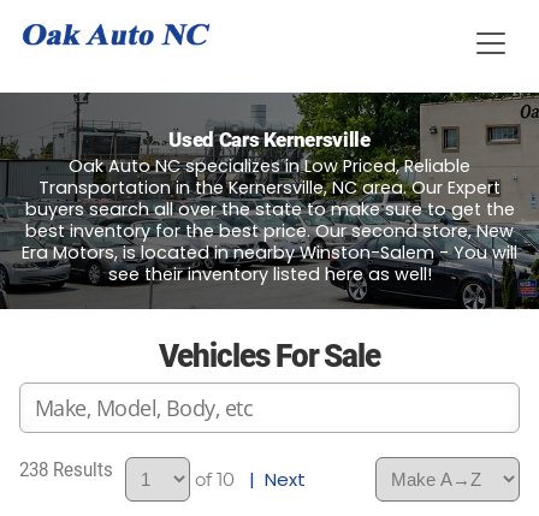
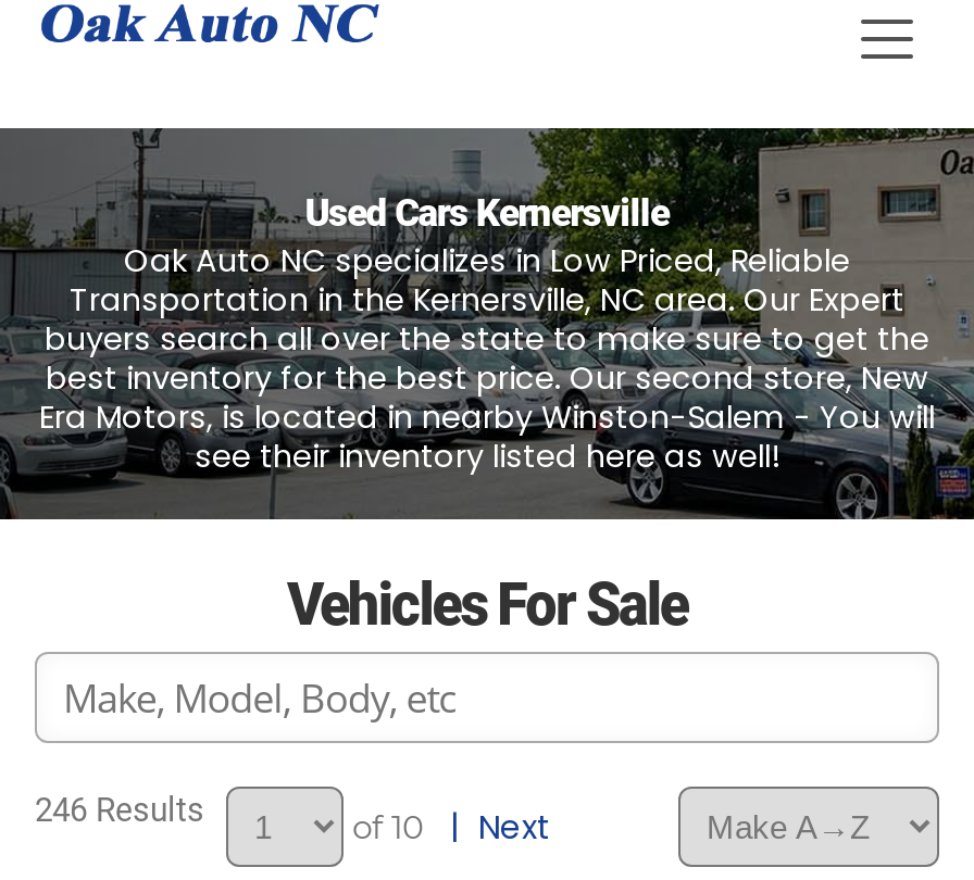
- 238
+ 246
